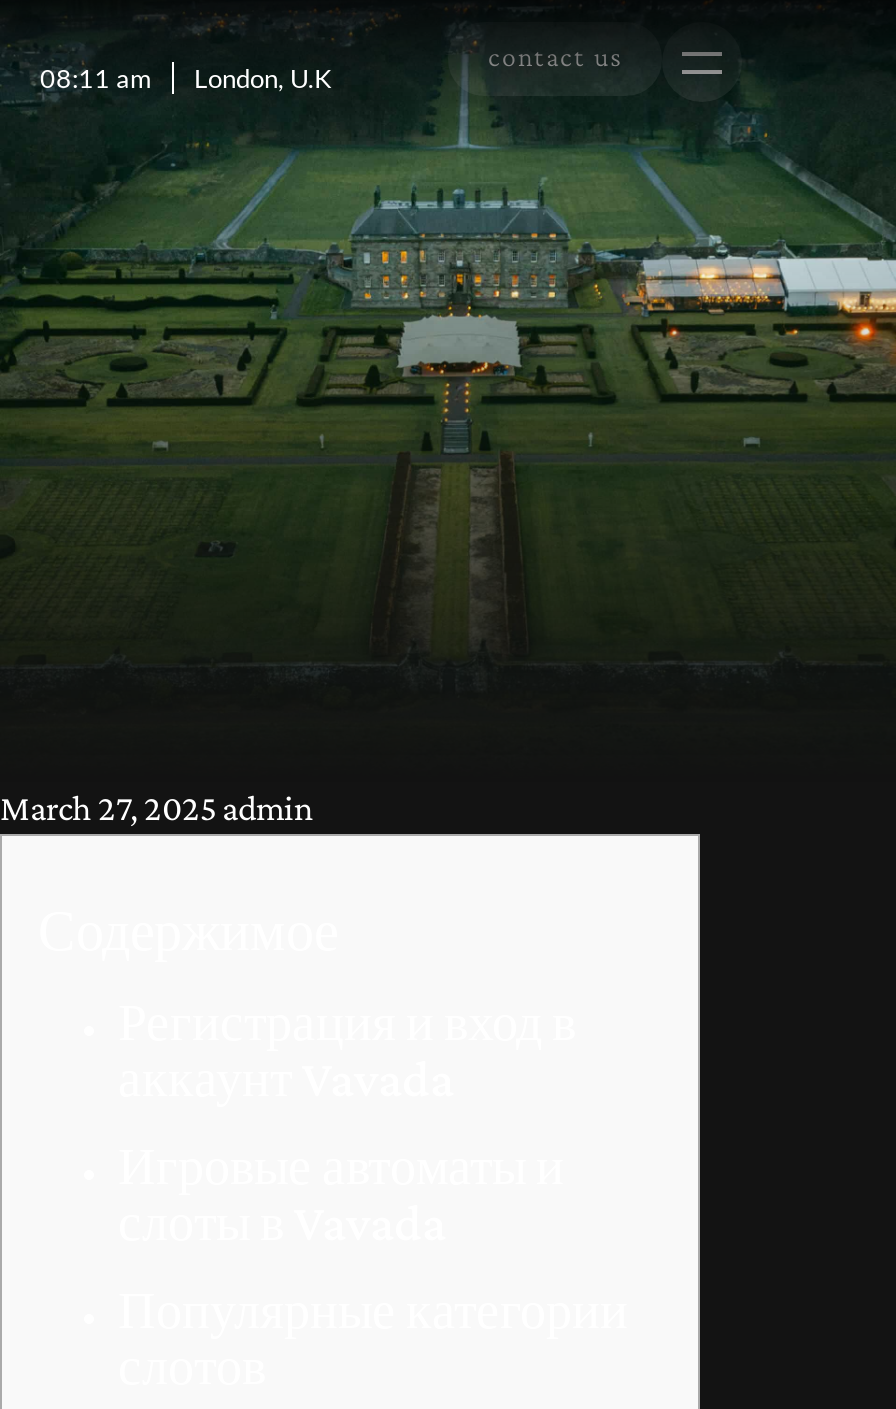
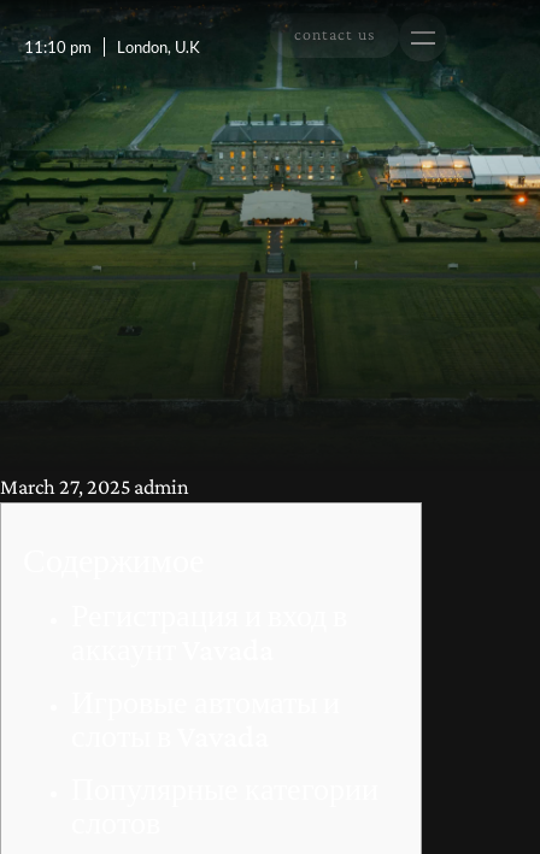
- 08:11 am London, U.K
+ 11:10 pm London, U.K
